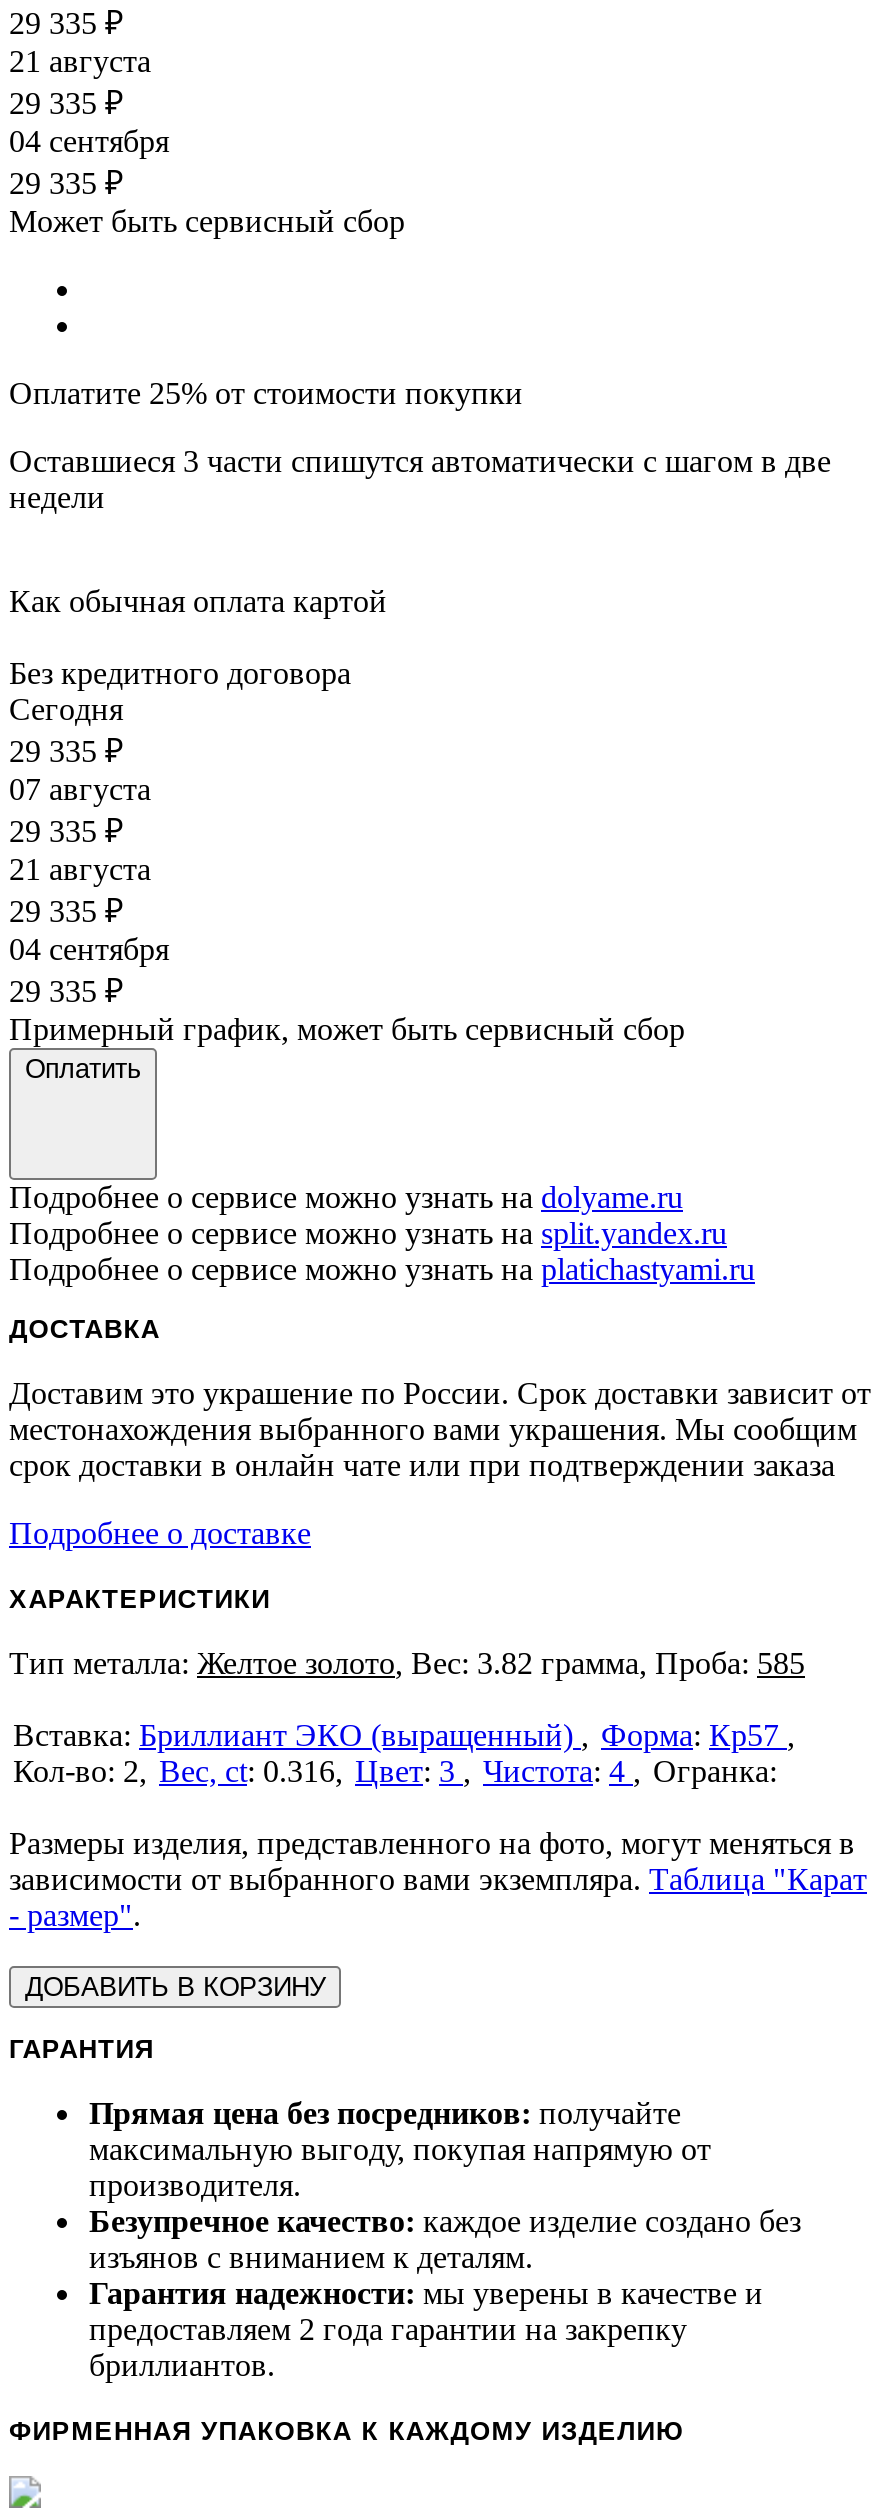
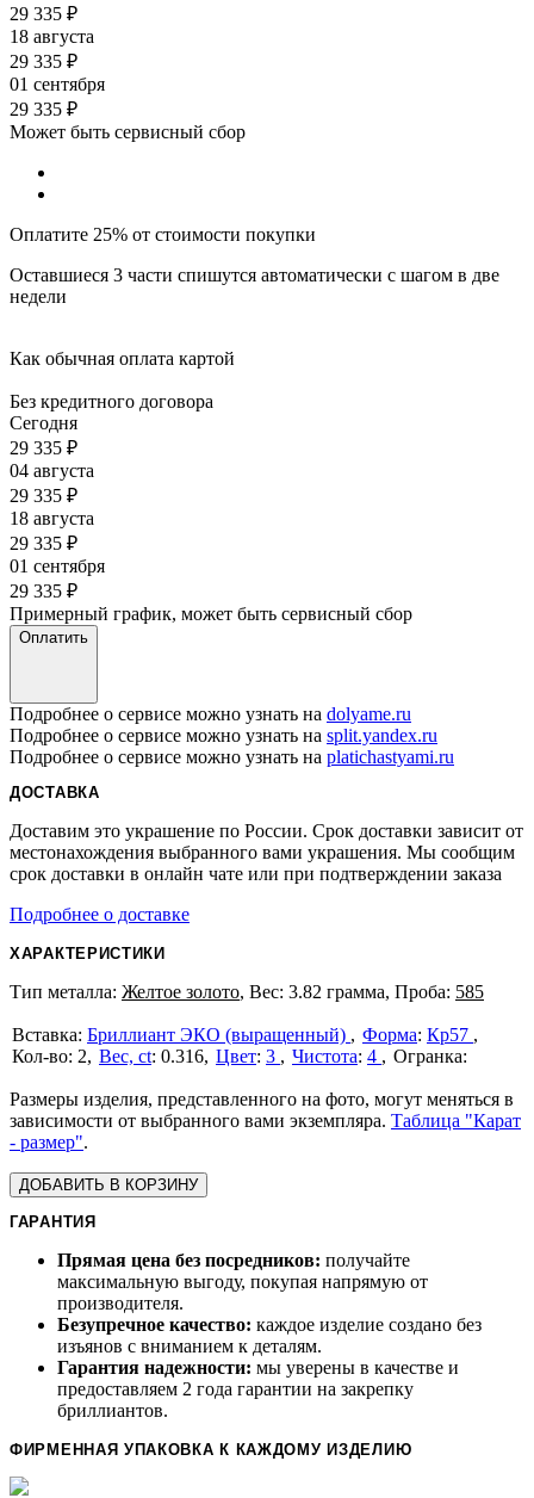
- 21 августа
+ 18 августа

- 04 сентября
+ 01 сентября

- 07 августа
+ 04 августа

- 21 августа
+ 18 августа

- 04 сентября
+ 01 сентября
